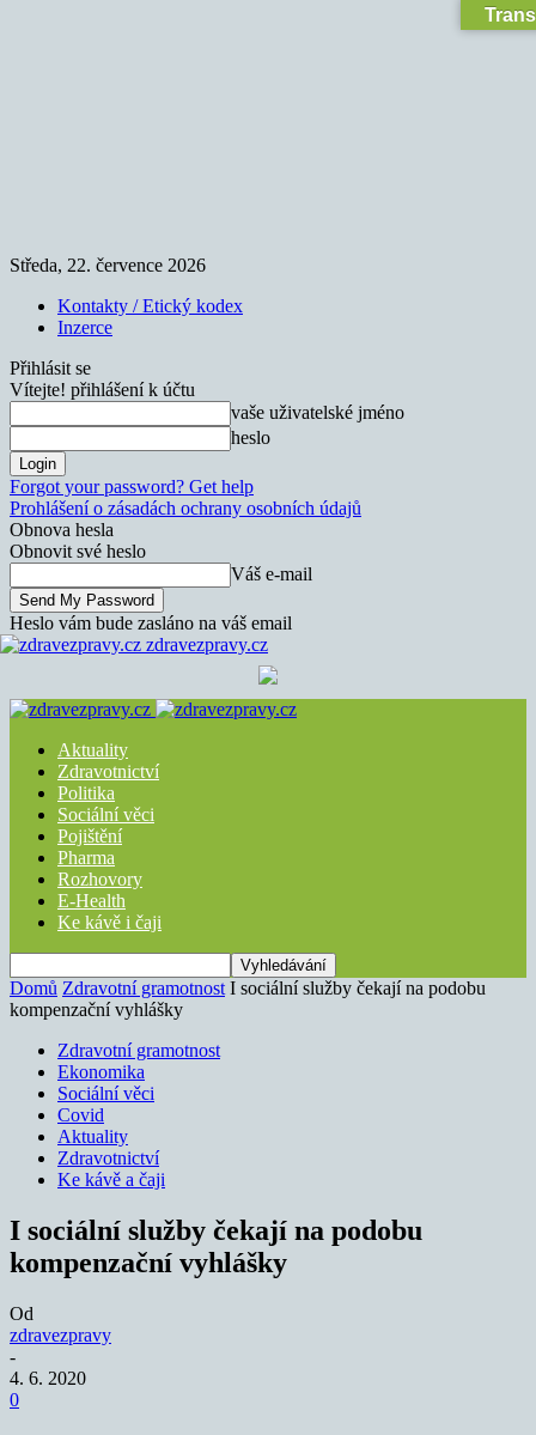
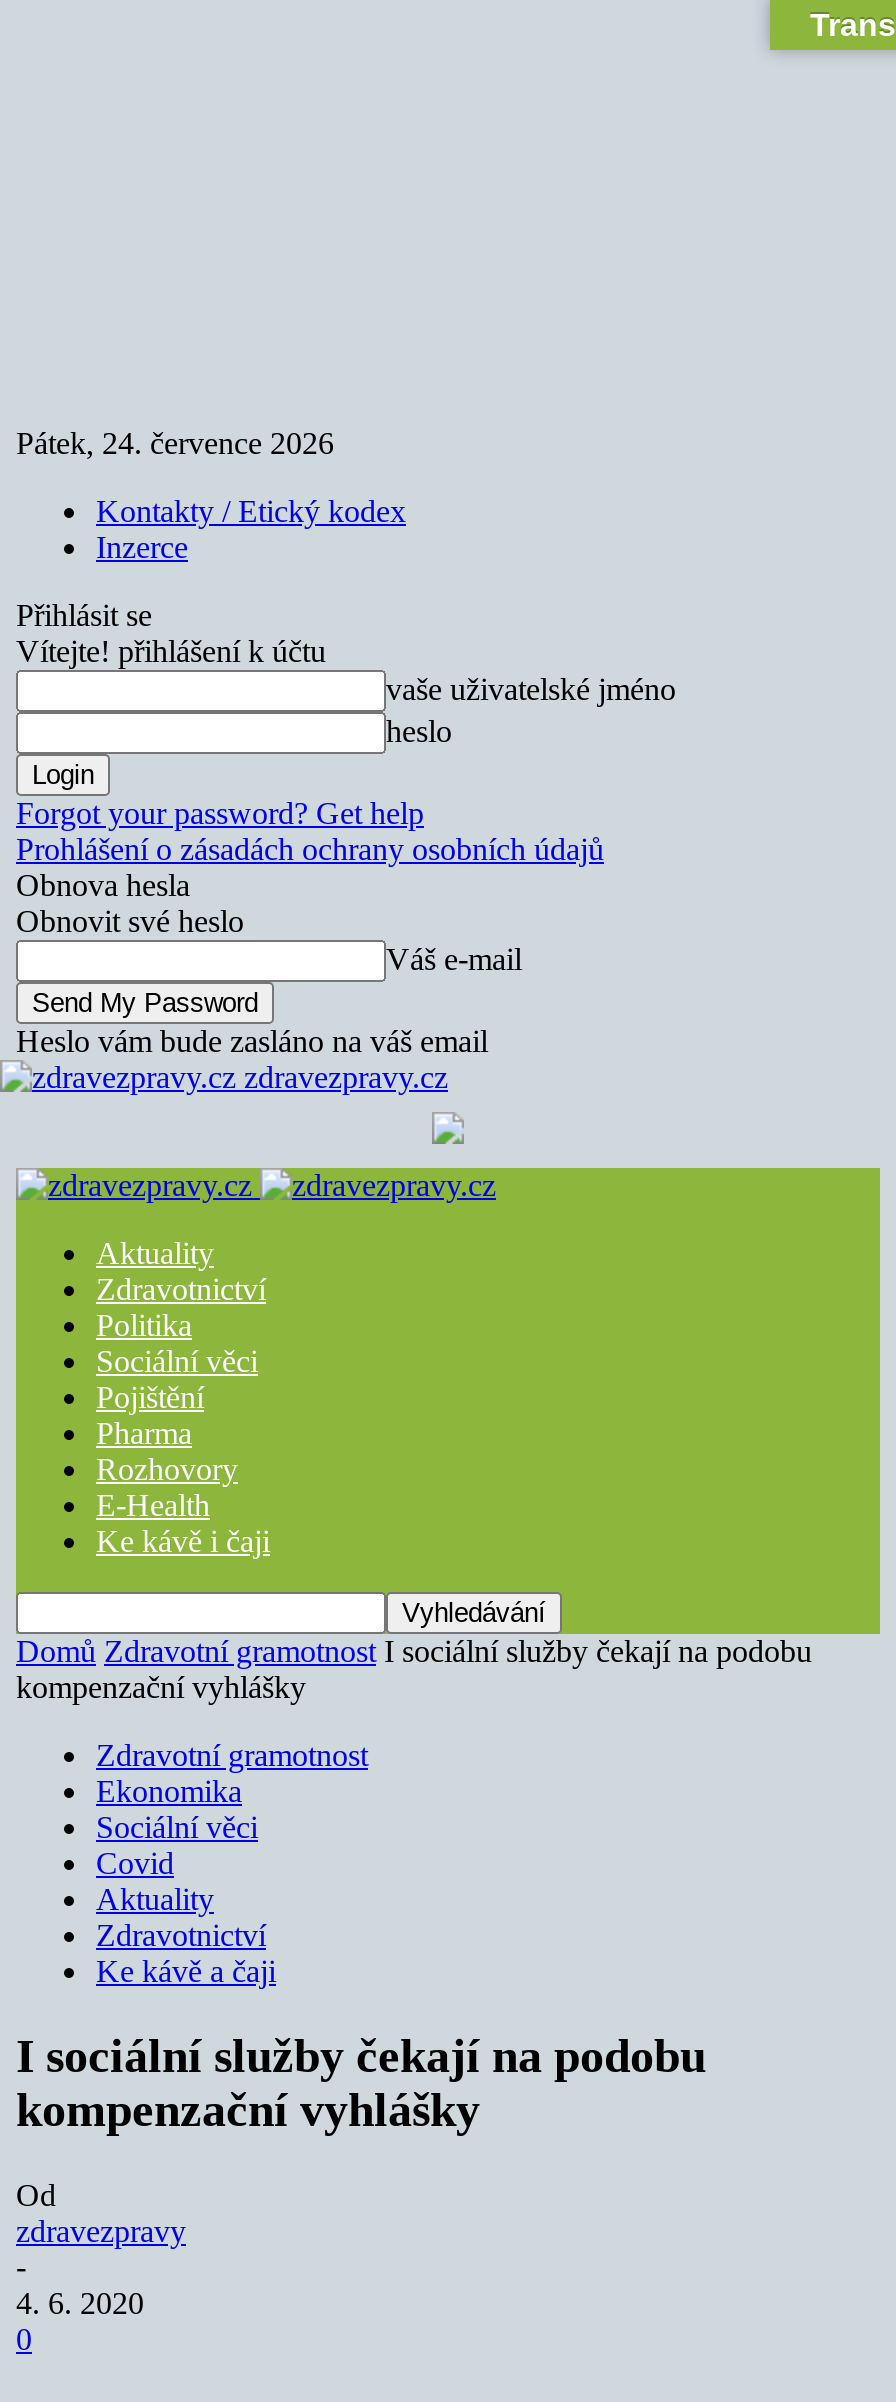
- Středa, 22. července 2026
+ Pátek, 24. července 2026
